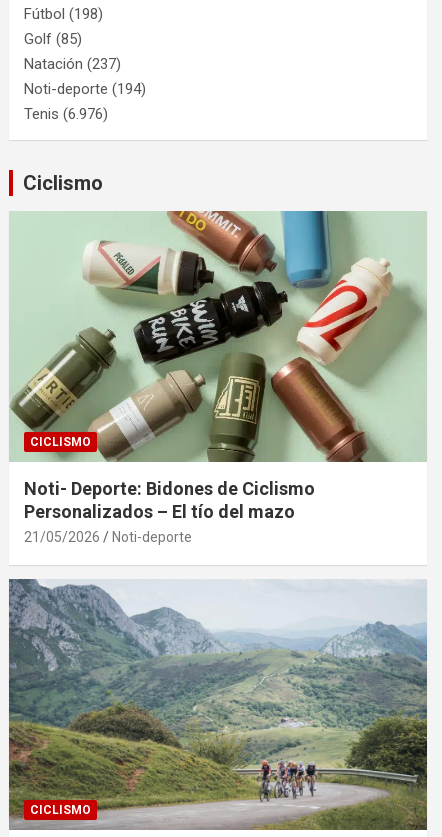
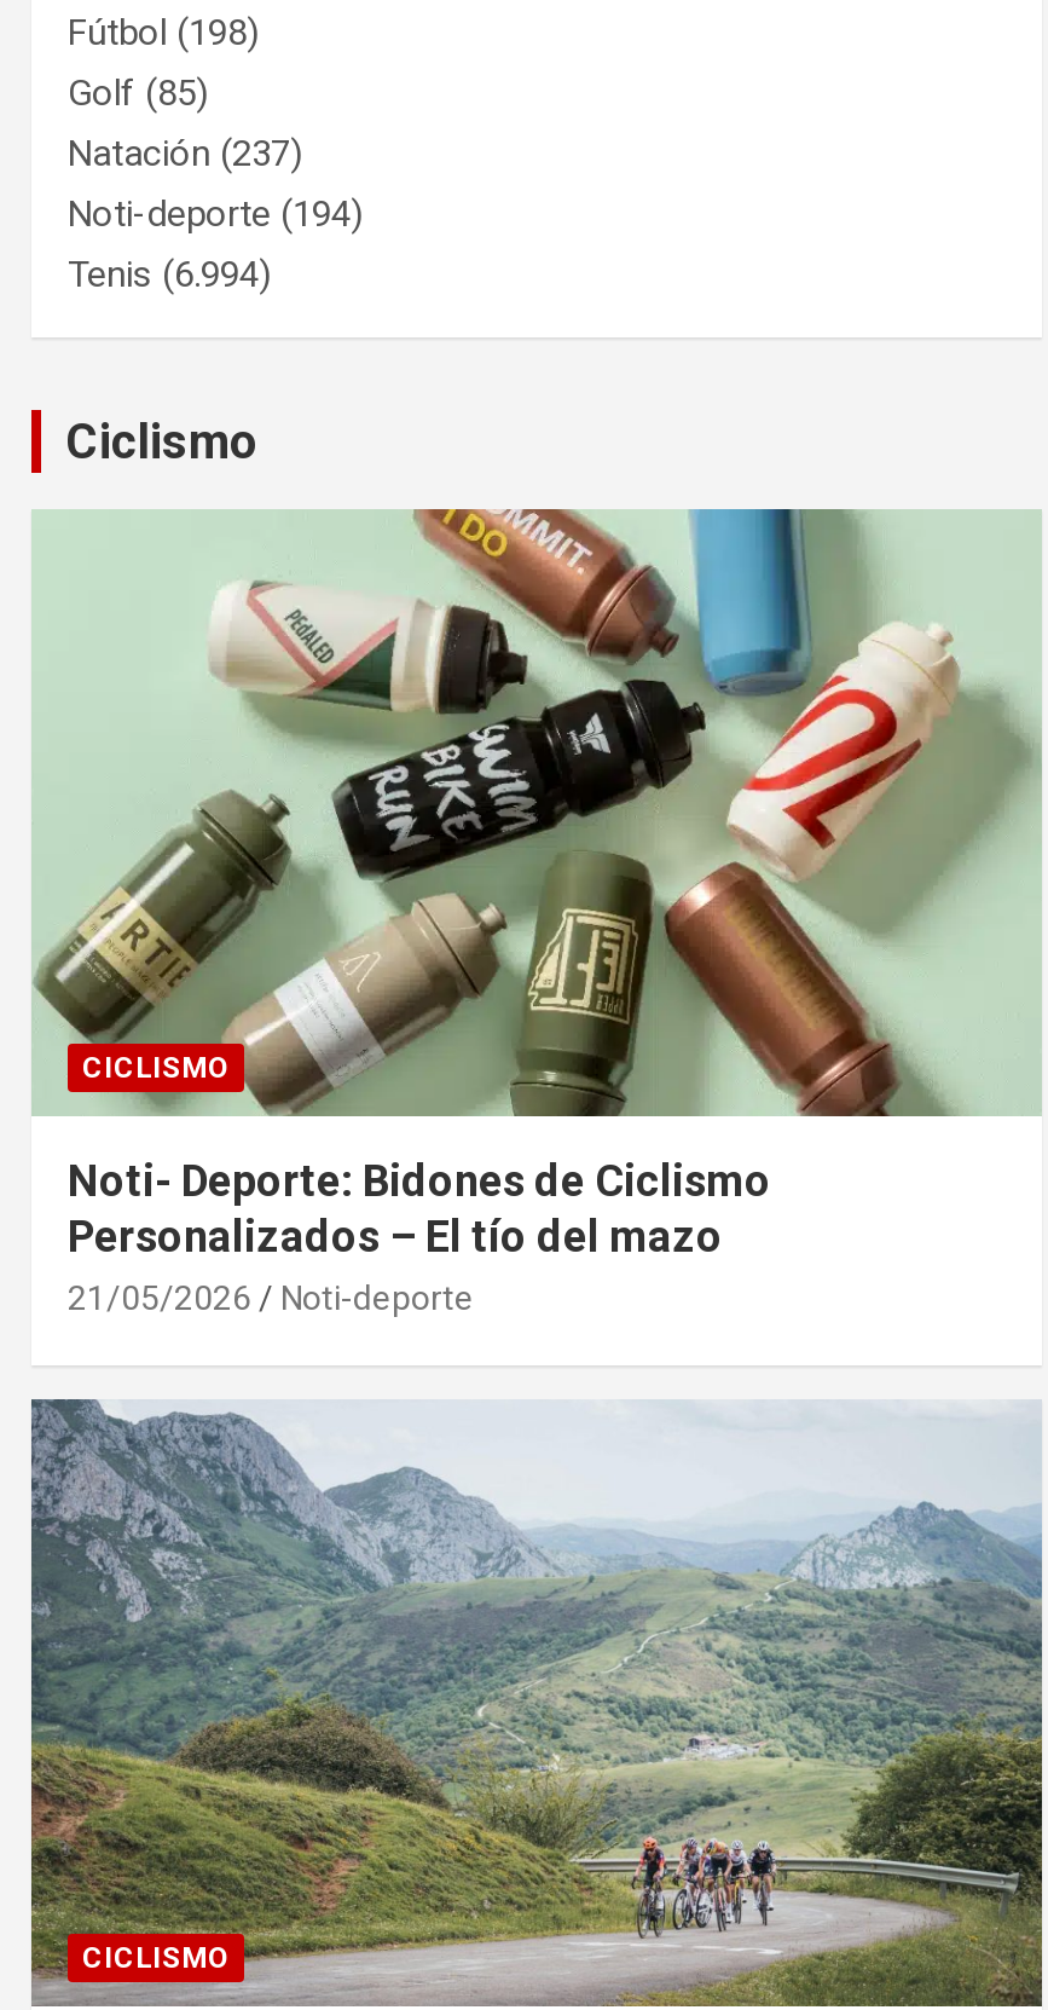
- Tenis (6.976)
+ Tenis (6.994)
